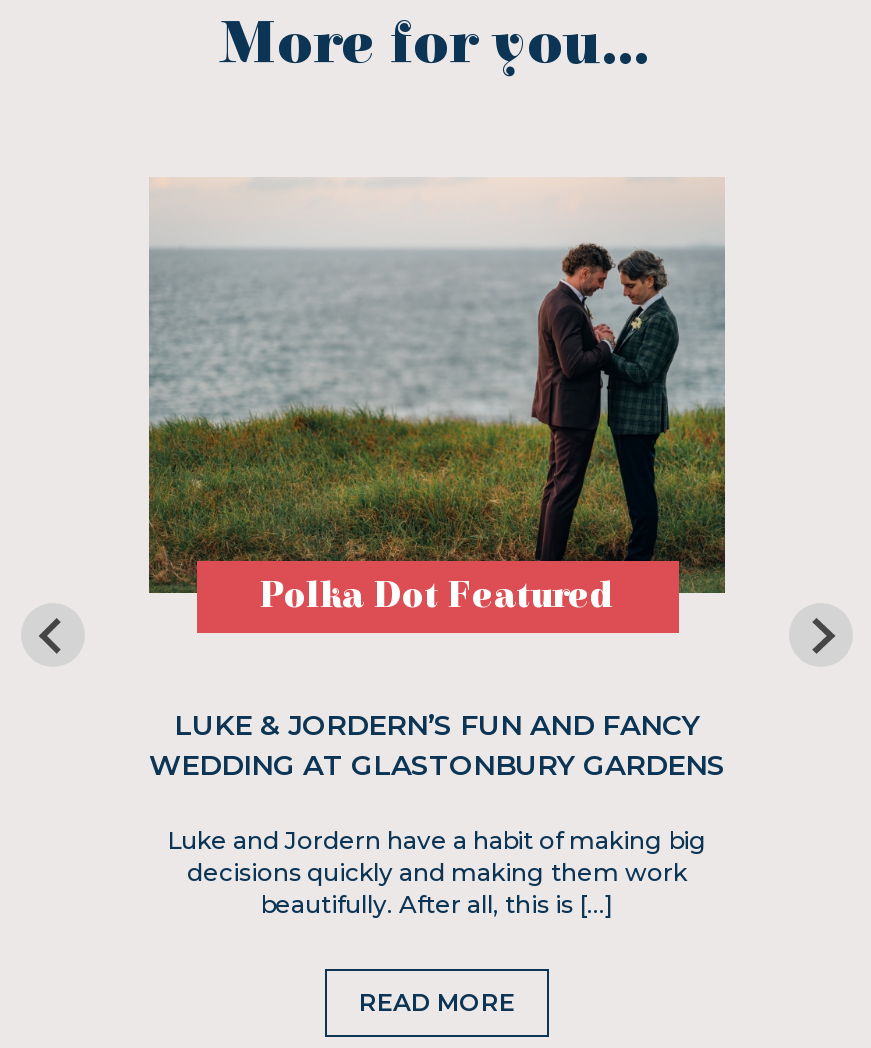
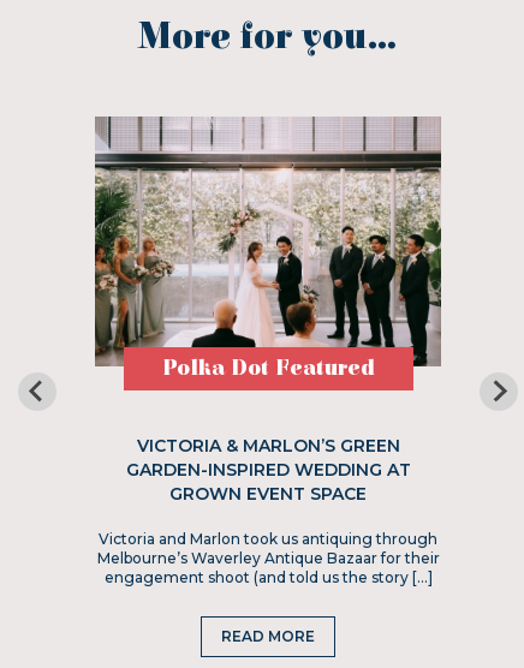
- [image]
+ [image]

- LUKE & JORDERN’S FUN AND FANCY
- WEDDING AT GLASTONBURY GARDENS
+ VICTORIA & MARLON’S GREEN
+ GARDEN-INSPIRED WEDDING AT
+ GROWN EVENT SPACE

- Luke and Jordern have a habit of making big
- decisions quickly and making them work
- beautifully. After all, this is […]
+ Victoria and Marlon took us antiquing through
+ Melbourne’s Waverley Antique Bazaar for their
+ engagement shoot (and told us the story […]
